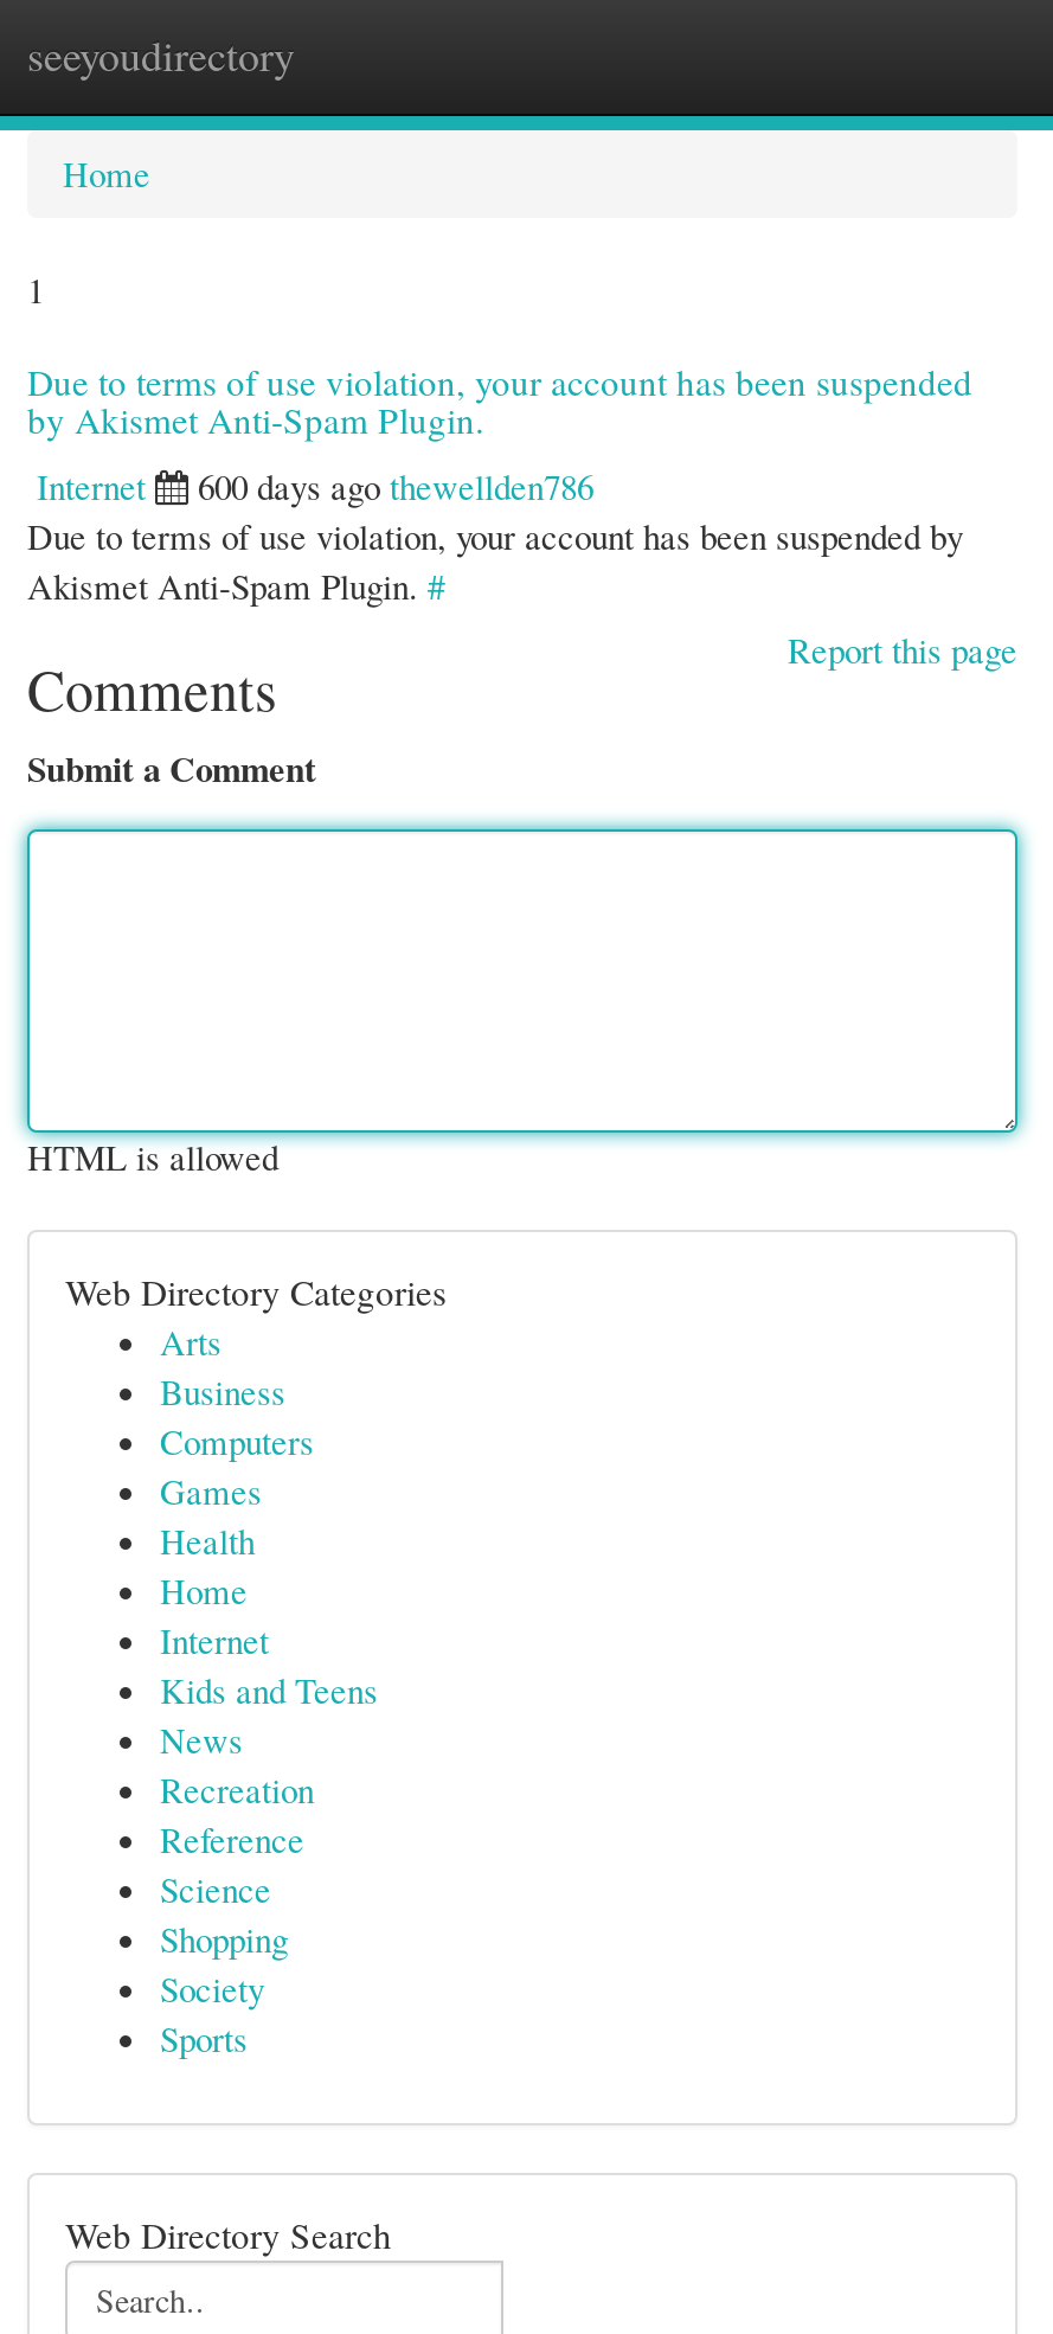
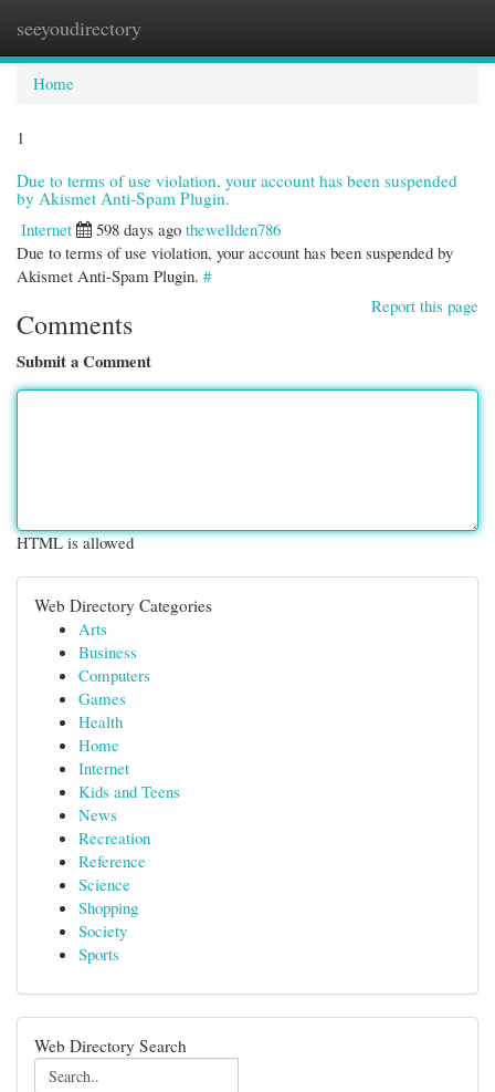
- 600 days ago thewellden786
+ 598 days ago thewellden786
